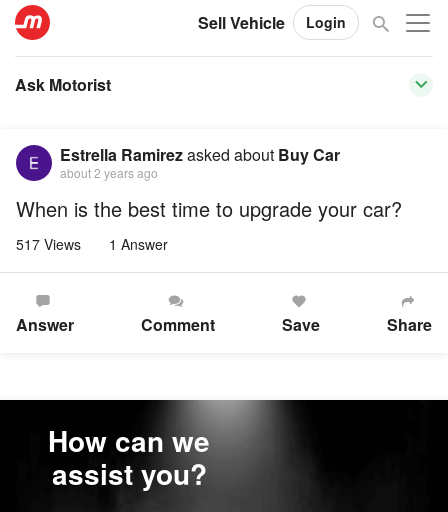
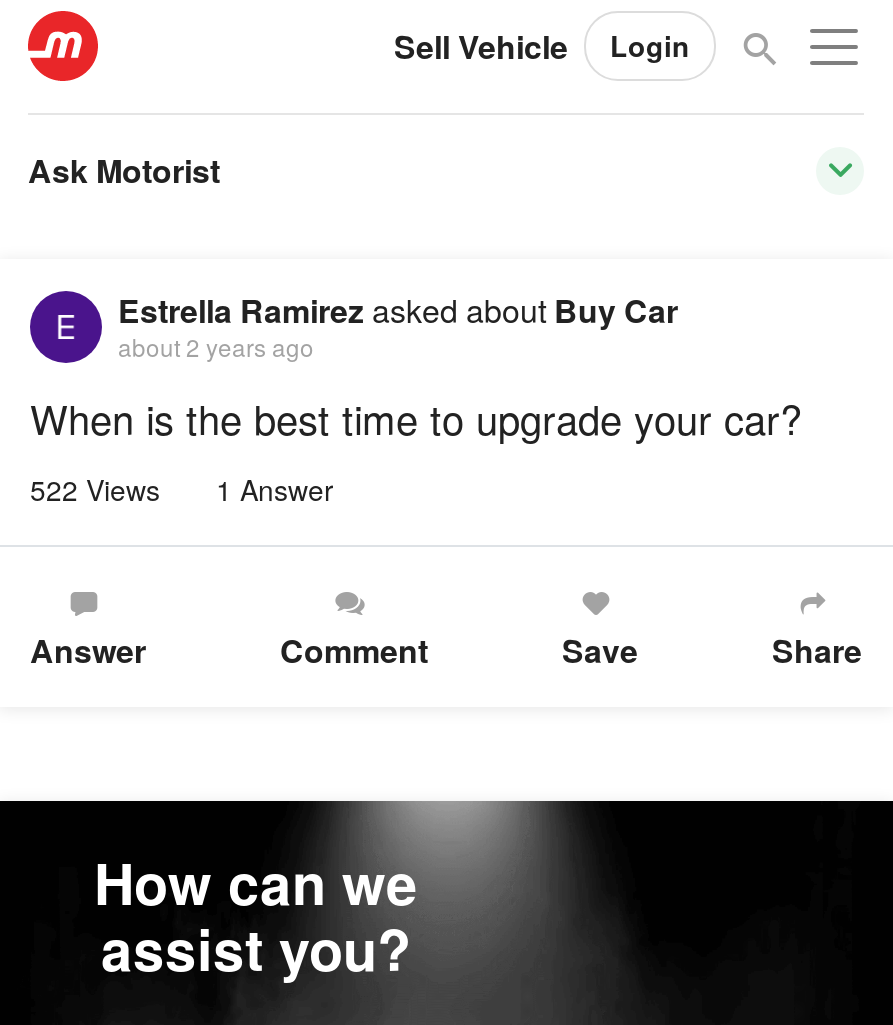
- 517 Views 1 Answer
+ 522 Views 1 Answer
